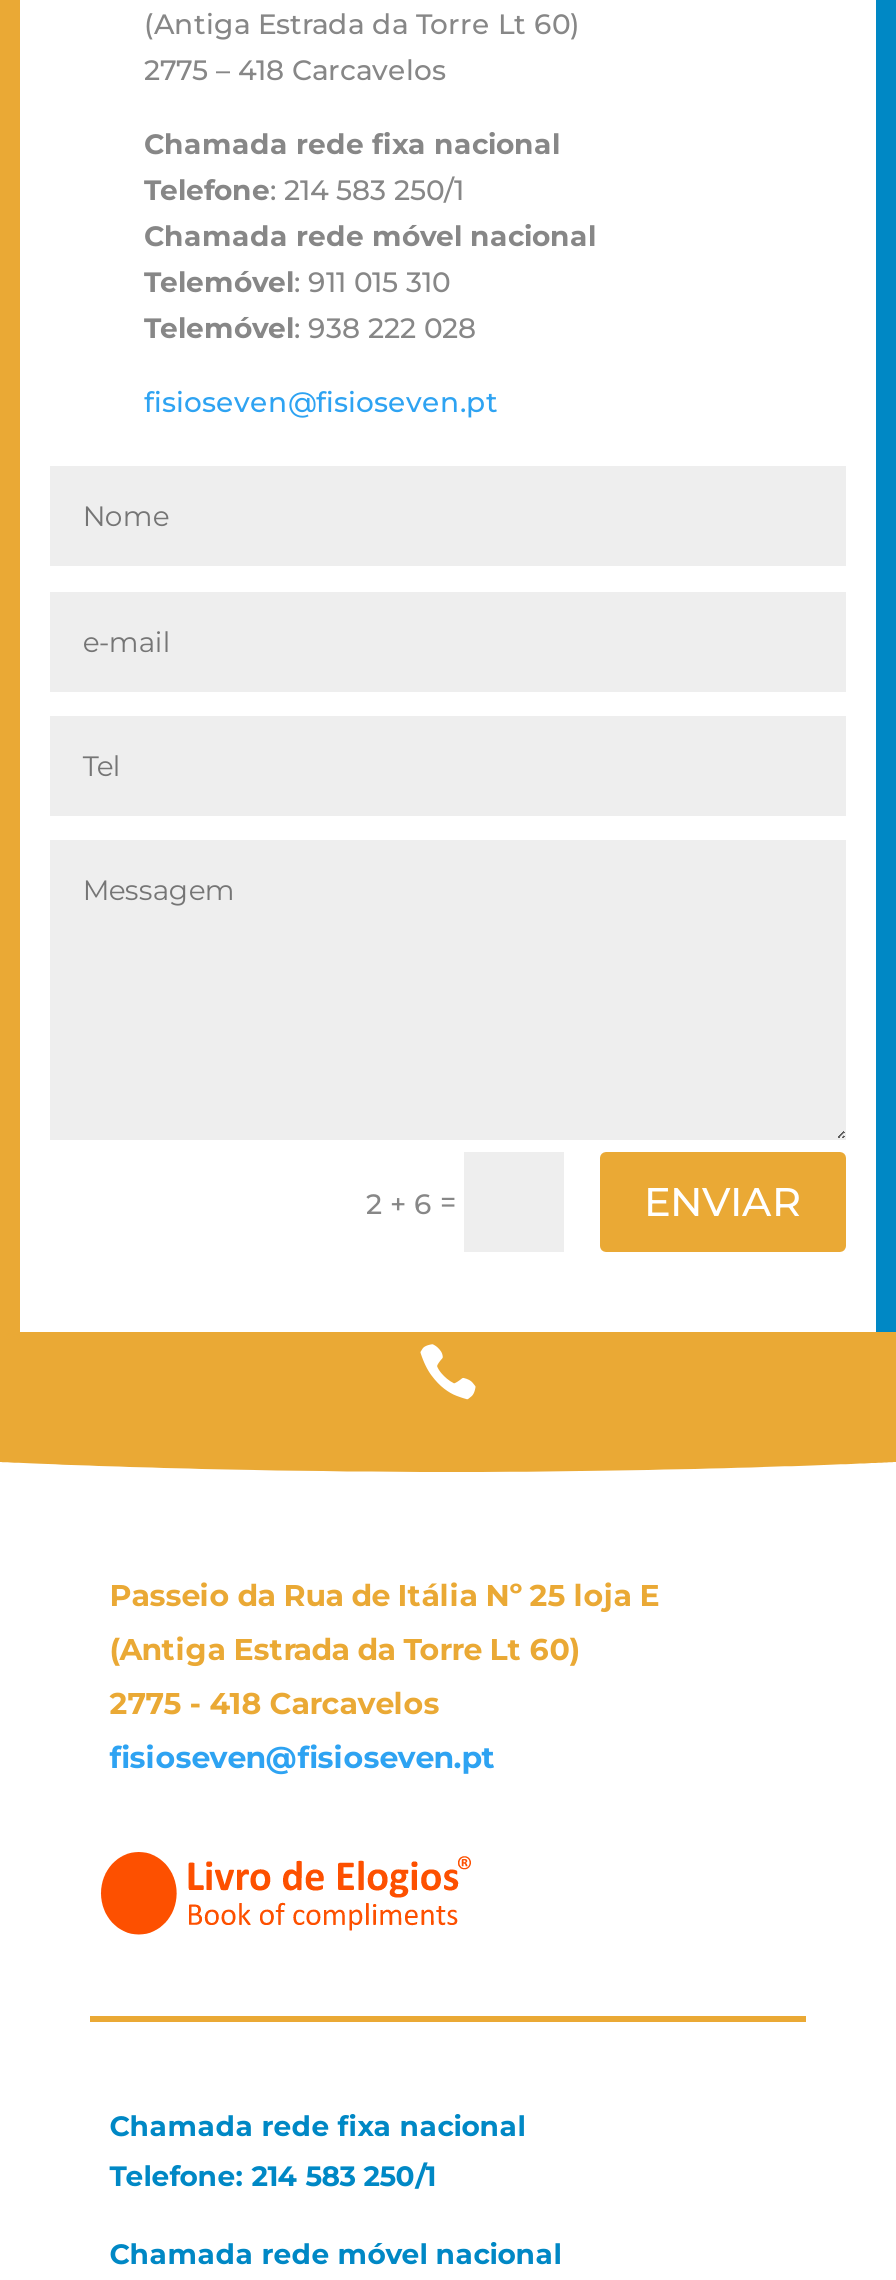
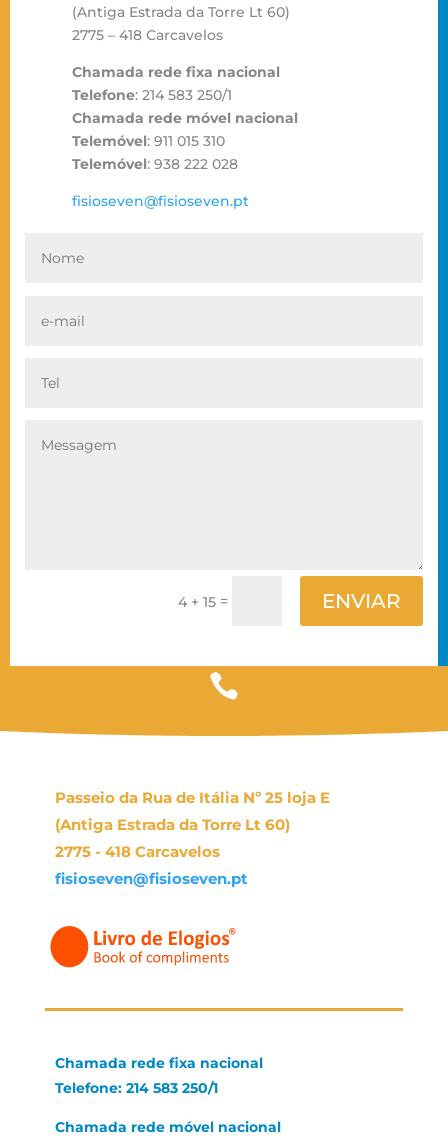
- 2 + 6 =
+ 4 + 15 =
